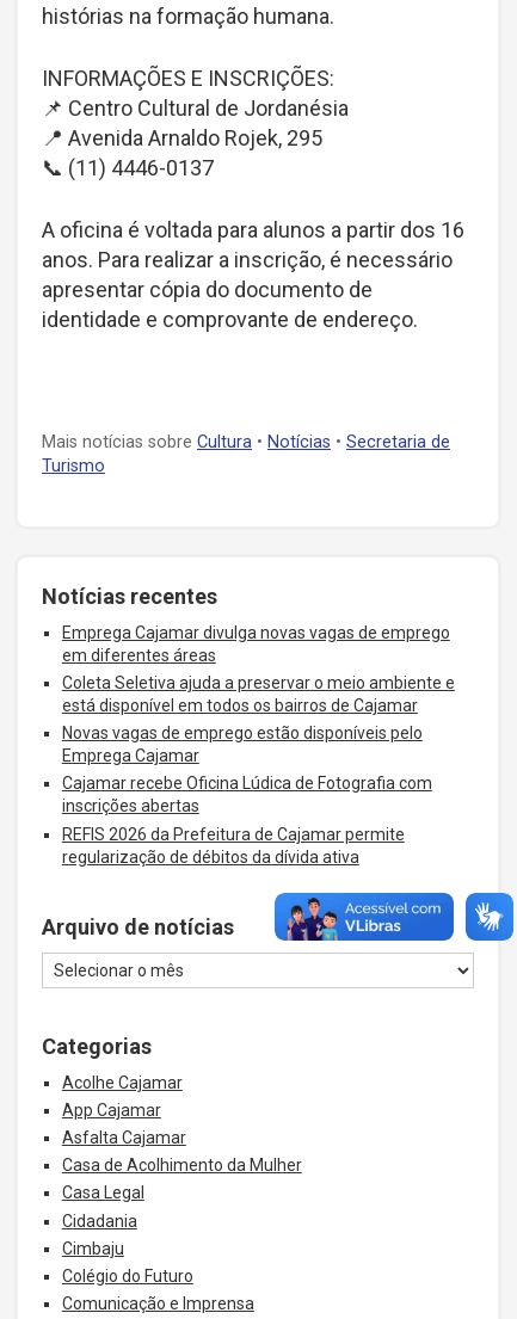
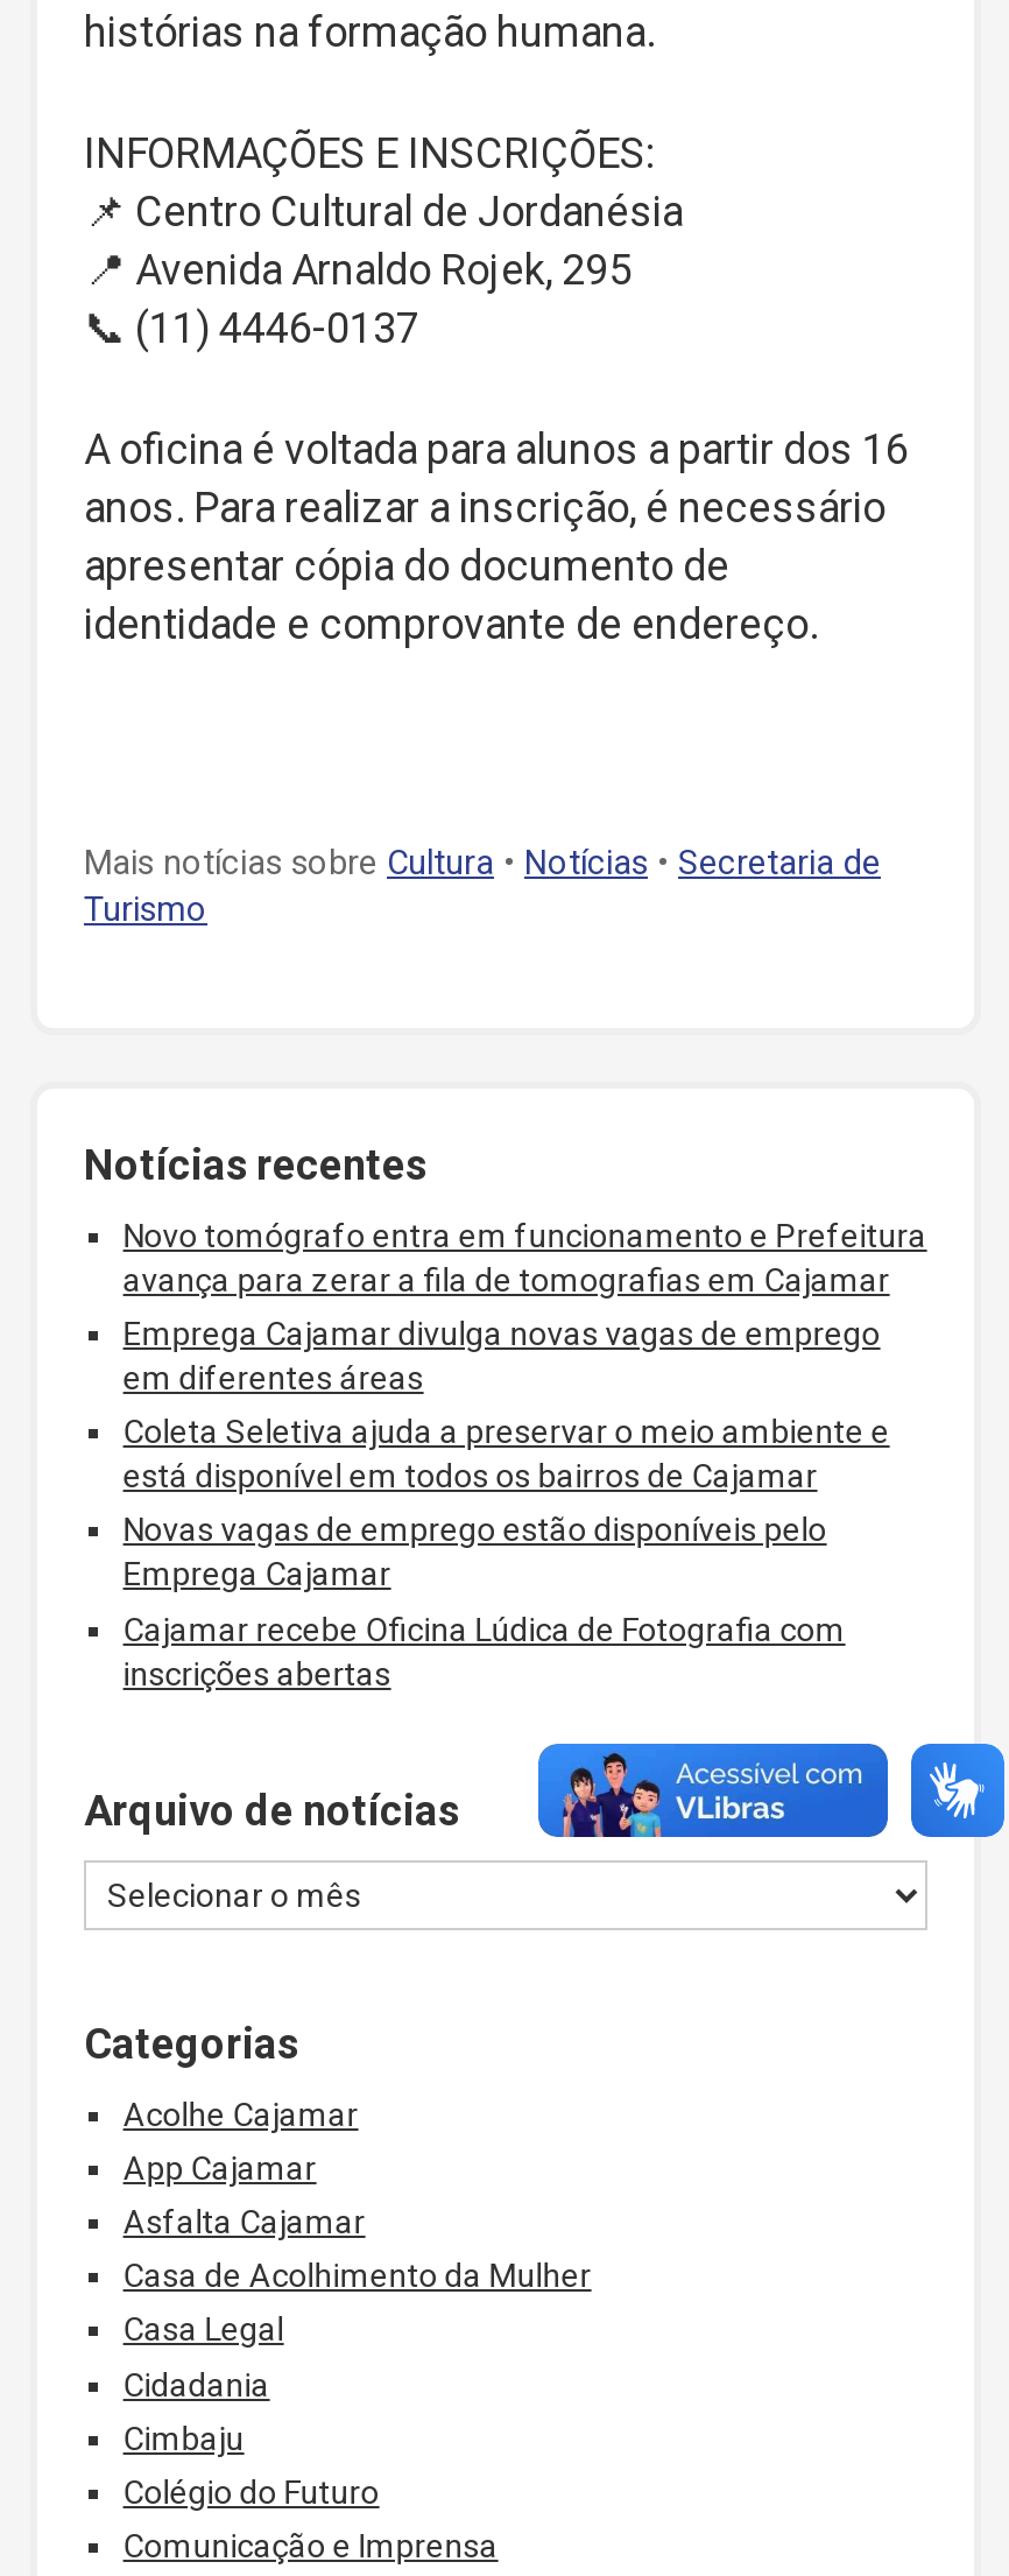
+ Novo tomógrafo entra em funcionamento e Prefeitura
+ avança para zerar a fila de tomografias em Cajamar

moved down: Emprega Cajamar divulga novas vagas de emprego | em diferentes áreas | Coleta Seletiva ajuda a preservar o meio ambiente e | está disponível em todos os bairros de Cajamar | Novas vagas de emprego estão disponíveis pelo | Emprega Cajamar | Cajamar recebe Oficina Lúdica de Fotografia com | inscrições abertas

- REFIS 2026 da Prefeitura de Cajamar permite
- regularização de débitos da dívida ativa
